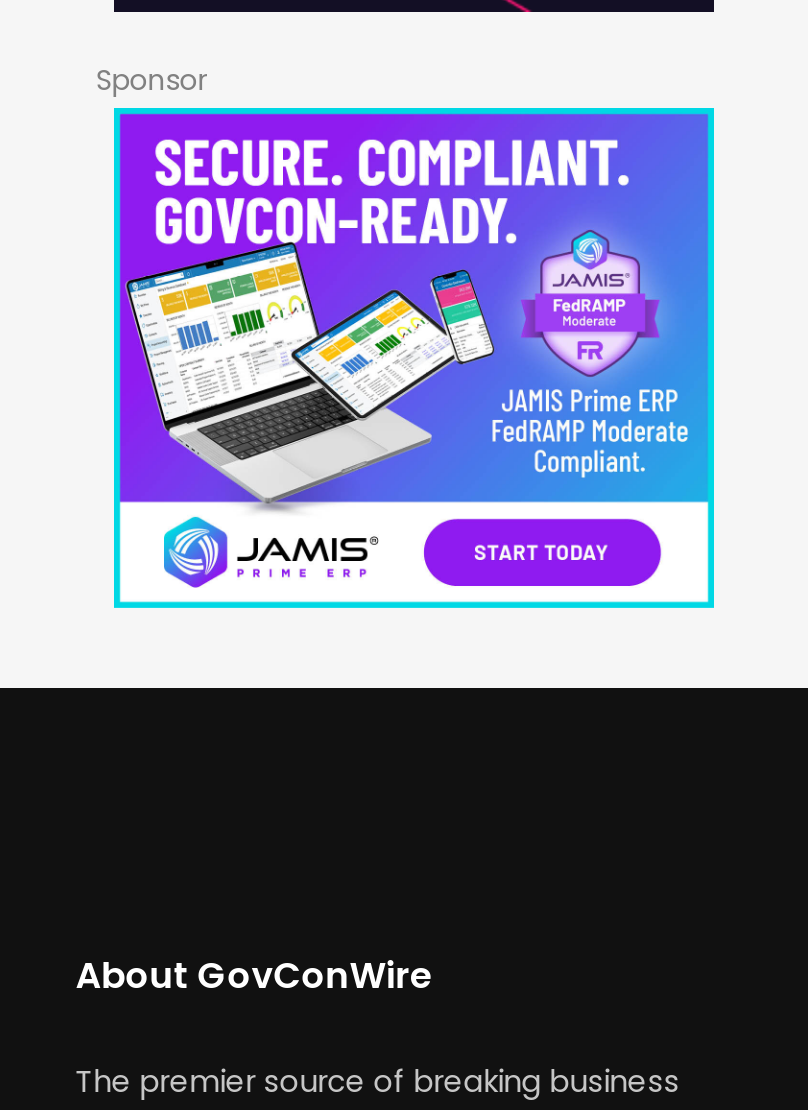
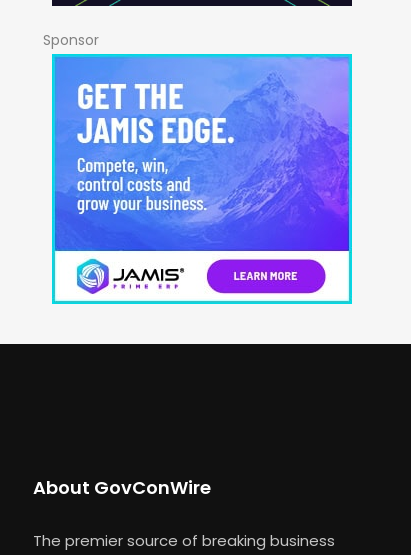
- [image]
+ [image]
